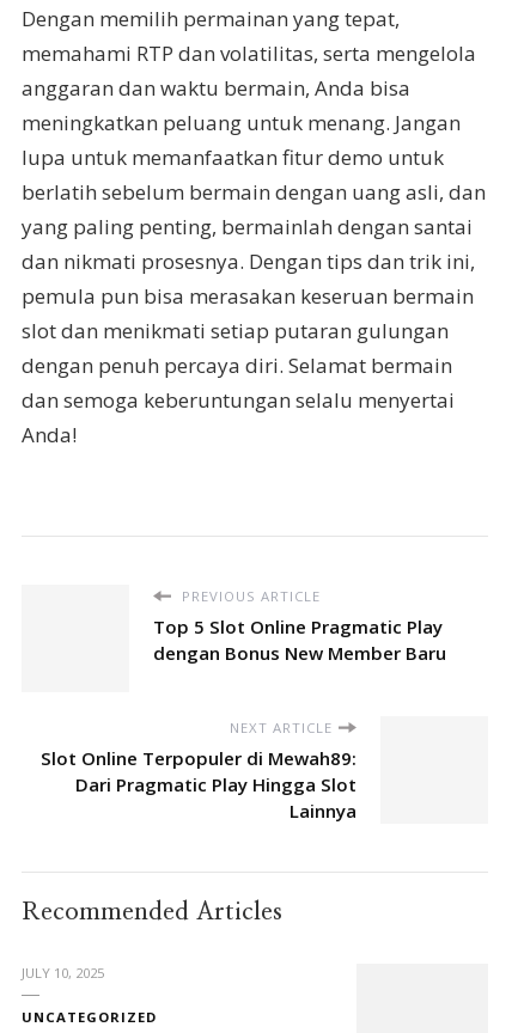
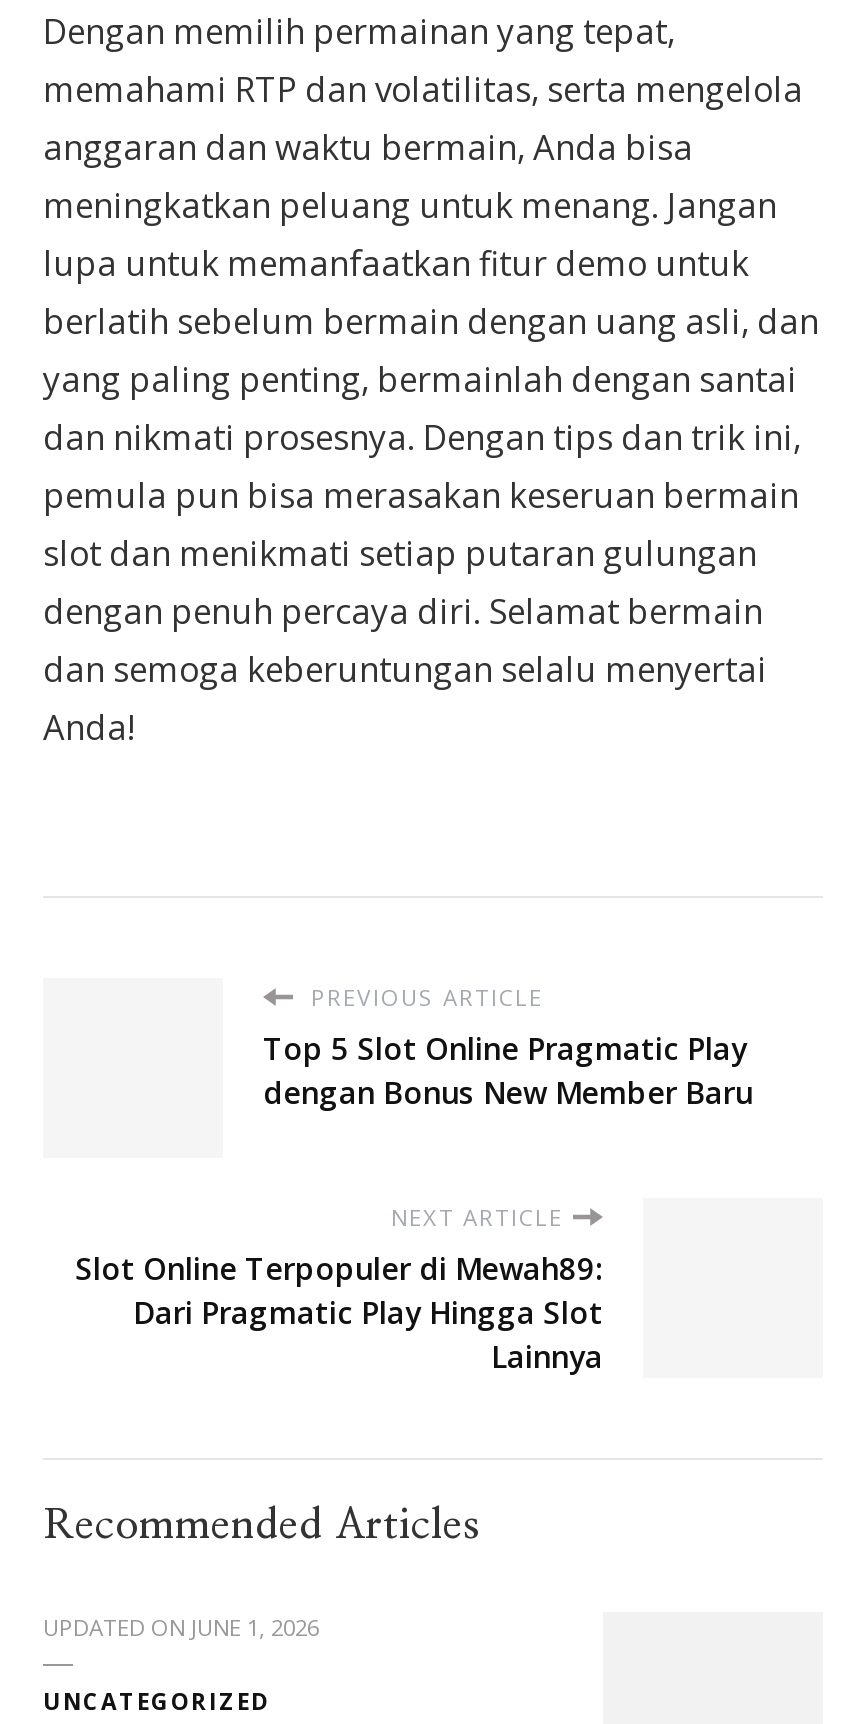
- JULY 10, 2025
+ UPDATED ON JUNE 1, 2026
